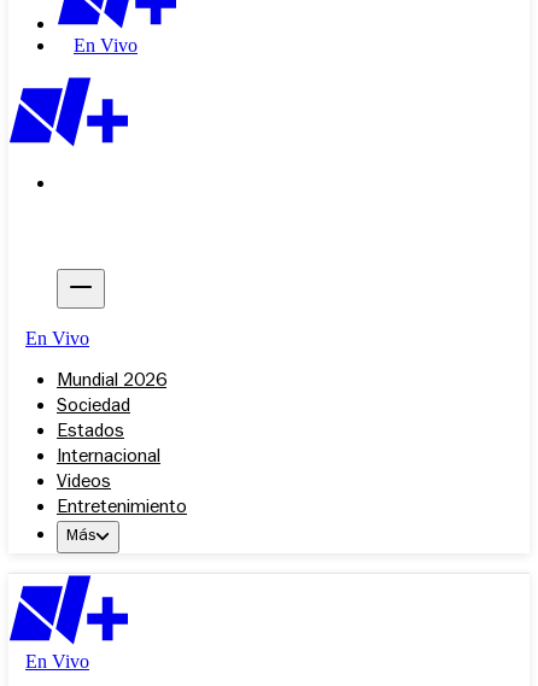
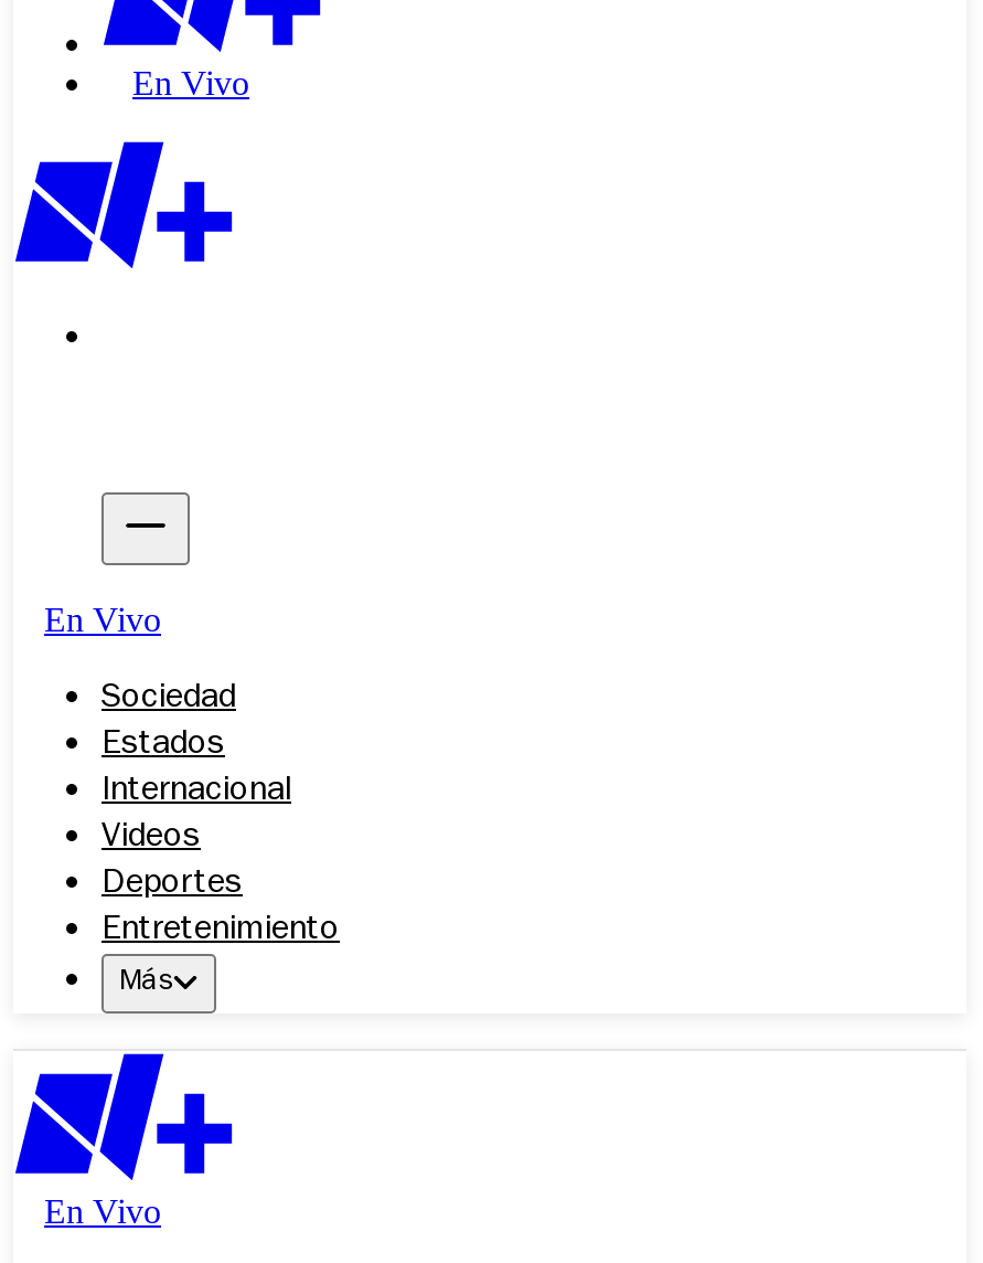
- Mundial 2026

moved up: Sociedad | Estados | Internacional | Videos

+ Deportes
